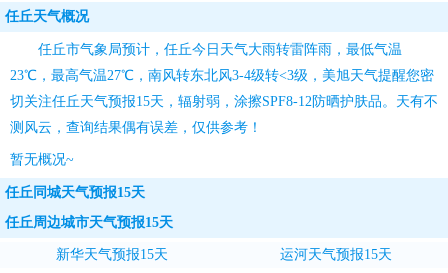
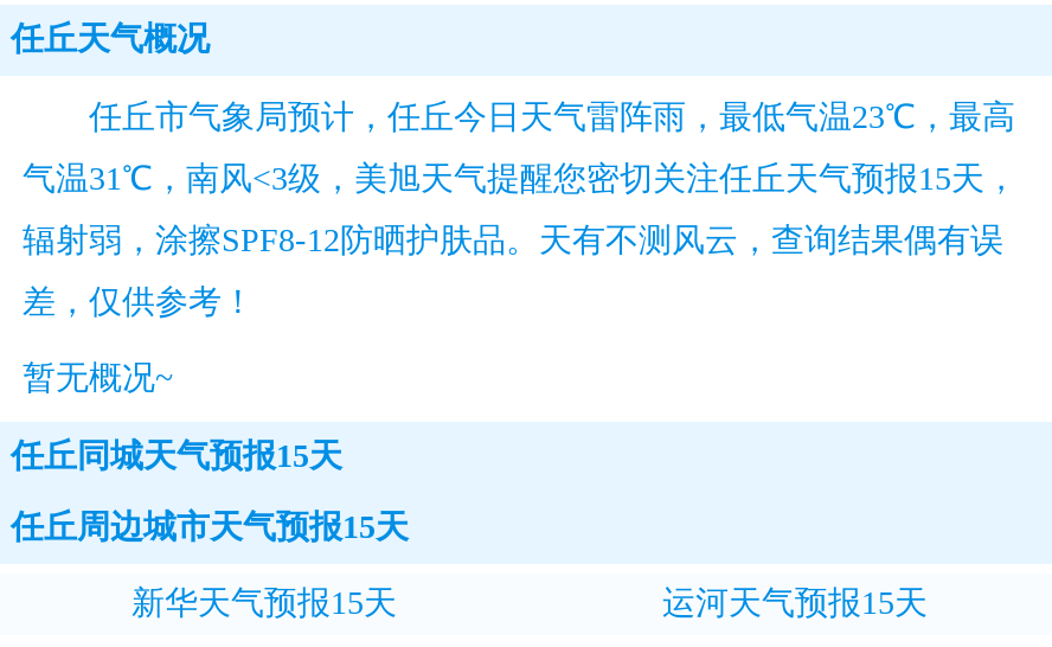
- 任丘市气象局预计，任丘今日天气大雨转雷阵雨，最低气温
+ 任丘市气象局预计，任丘今日天气雷阵雨，最低气温23℃，最高

- 23℃，最高气温27℃，南风转东北风3-4级转<3级，美旭天气提醒您密
+ 气温31℃，南风<3级，美旭天气提醒您密切关注任丘天气预报15天，

- 切关注任丘天气预报15天，辐射弱，涂擦SPF8-12防晒护肤品。天有不
+ 辐射弱，涂擦SPF8-12防晒护肤品。天有不测风云，查询结果偶有误

- 测风云，查询结果偶有误差，仅供参考！
+ 差，仅供参考！
